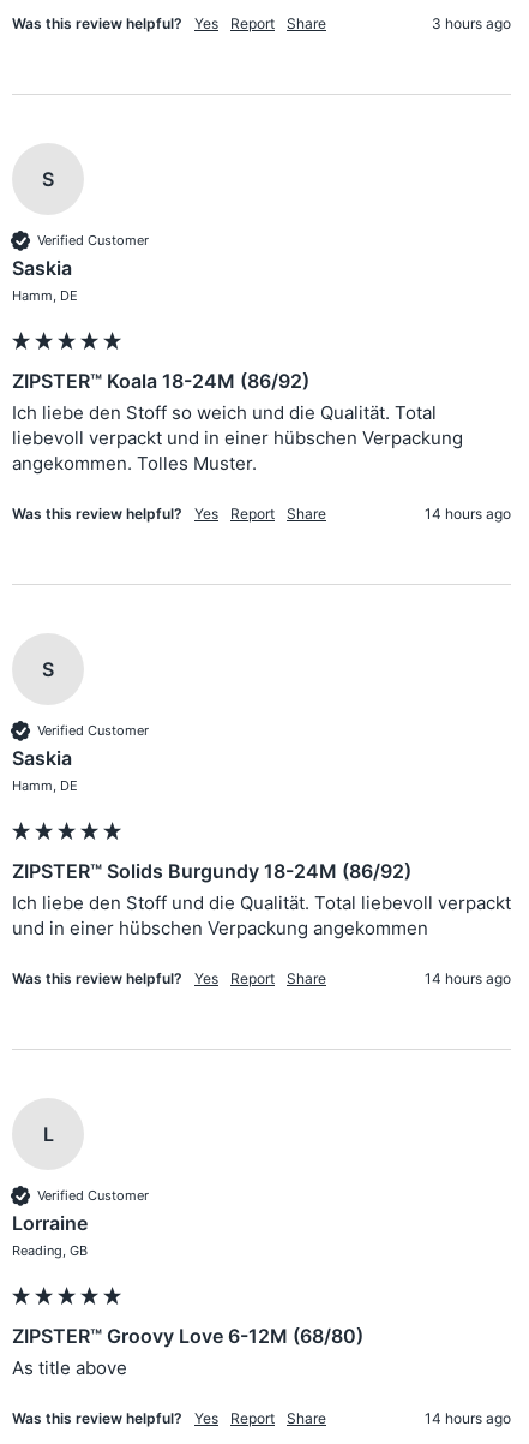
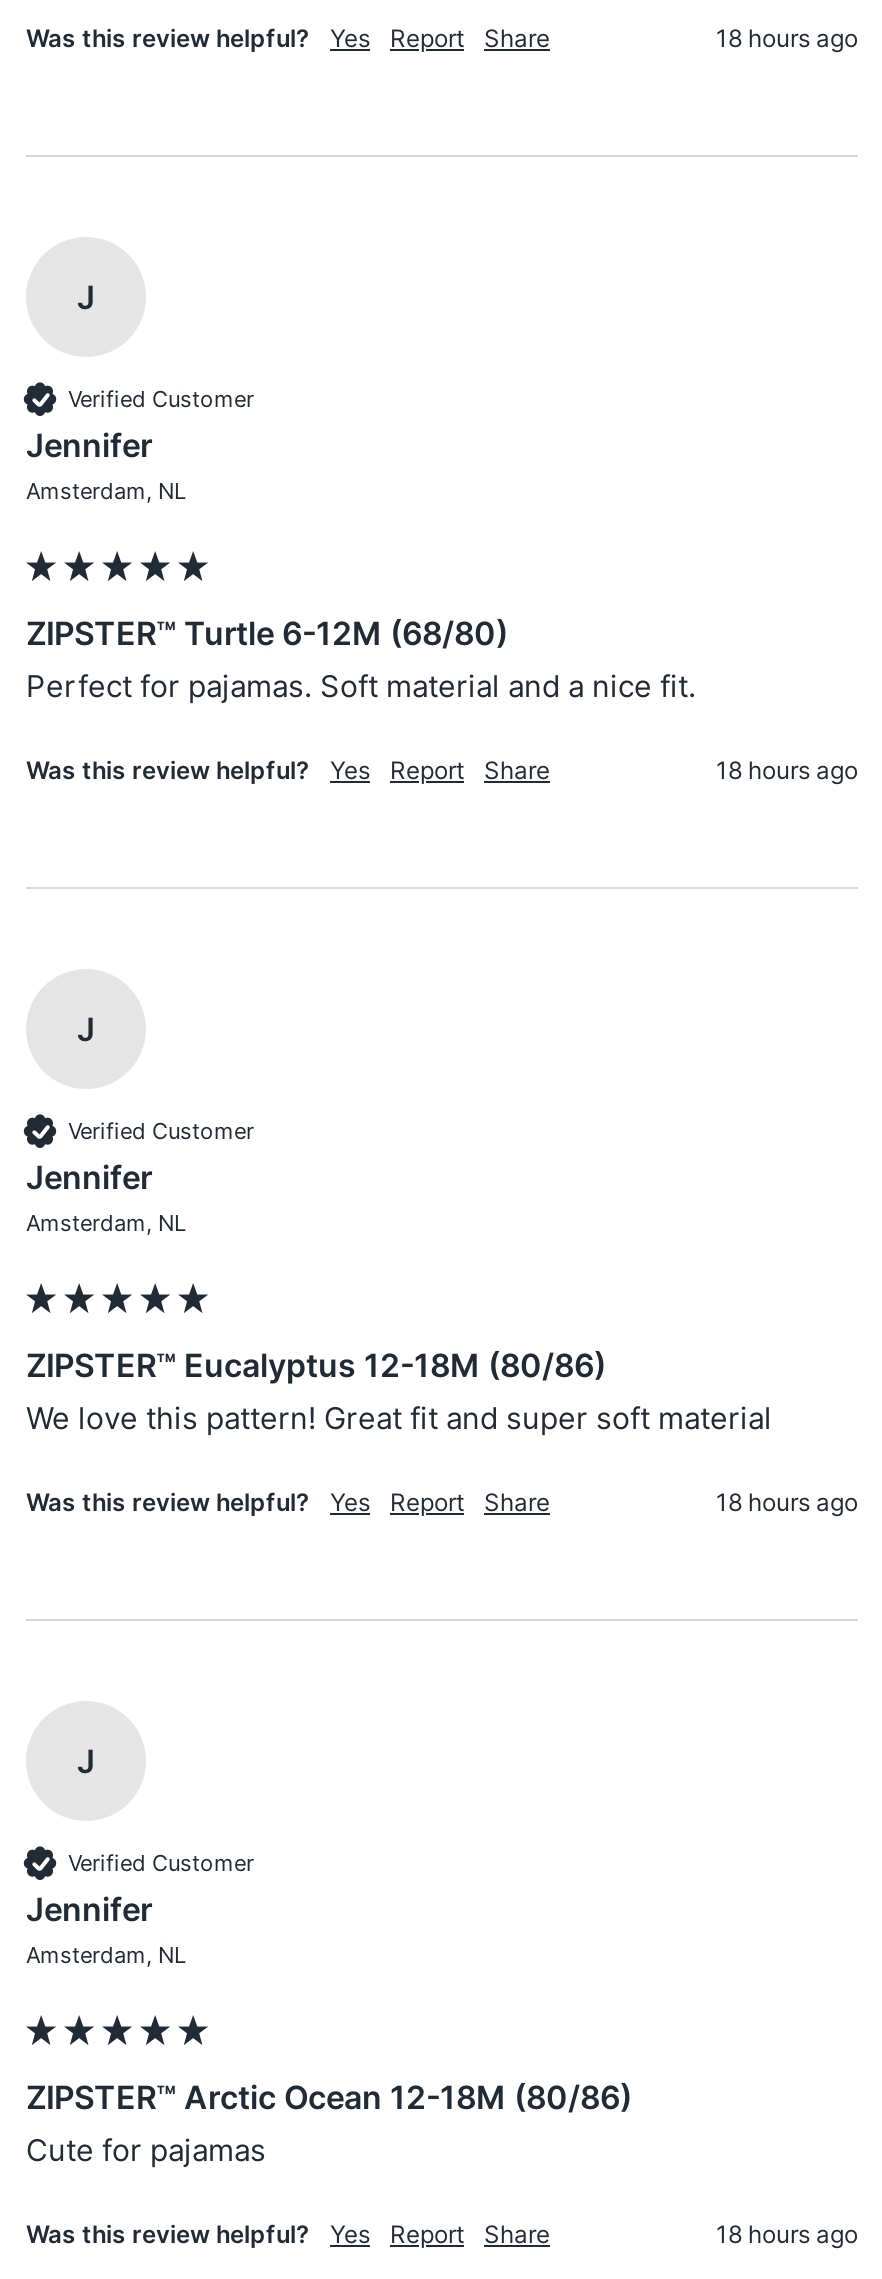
- 3 hours ago
+ 18 hours ago

- S
+ J

- Saskia
- Hamm, DE
+ Jennifer
+ Amsterdam, NL

- ZIPSTER™ Koala 18-24M (86/92)
- Ich liebe den Stoff so weich und die Qualität. Total
- liebevoll verpackt und in einer hübschen Verpackung
+ ZIPSTER™ Turtle 6-12M (68/80)
+ Perfect for pajamas. Soft material and a nice fit.

- 14 hours ago
+ 18 hours ago

- S
+ J

- Saskia
- Hamm, DE
+ Jennifer
+ Amsterdam, NL

- ZIPSTER™ Solids Burgundy 18-24M (86/92)
- Ich liebe den Stoff und die Qualität. Total liebevoll verpackt
- und in einer hübschen Verpackung angekommen
+ ZIPSTER™ Eucalyptus 12-18M (80/86)
+ We love this pattern! Great fit and super soft material

- 14 hours ago
+ 18 hours ago

- L
+ J

- Lorraine
- Reading, GB
+ Jennifer
+ Amsterdam, NL

- ZIPSTER™ Groovy Love 6-12M (68/80)
- As title above
+ ZIPSTER™ Arctic Ocean 12-18M (80/86)
+ Cute for pajamas

- 14 hours ago
+ 18 hours ago
